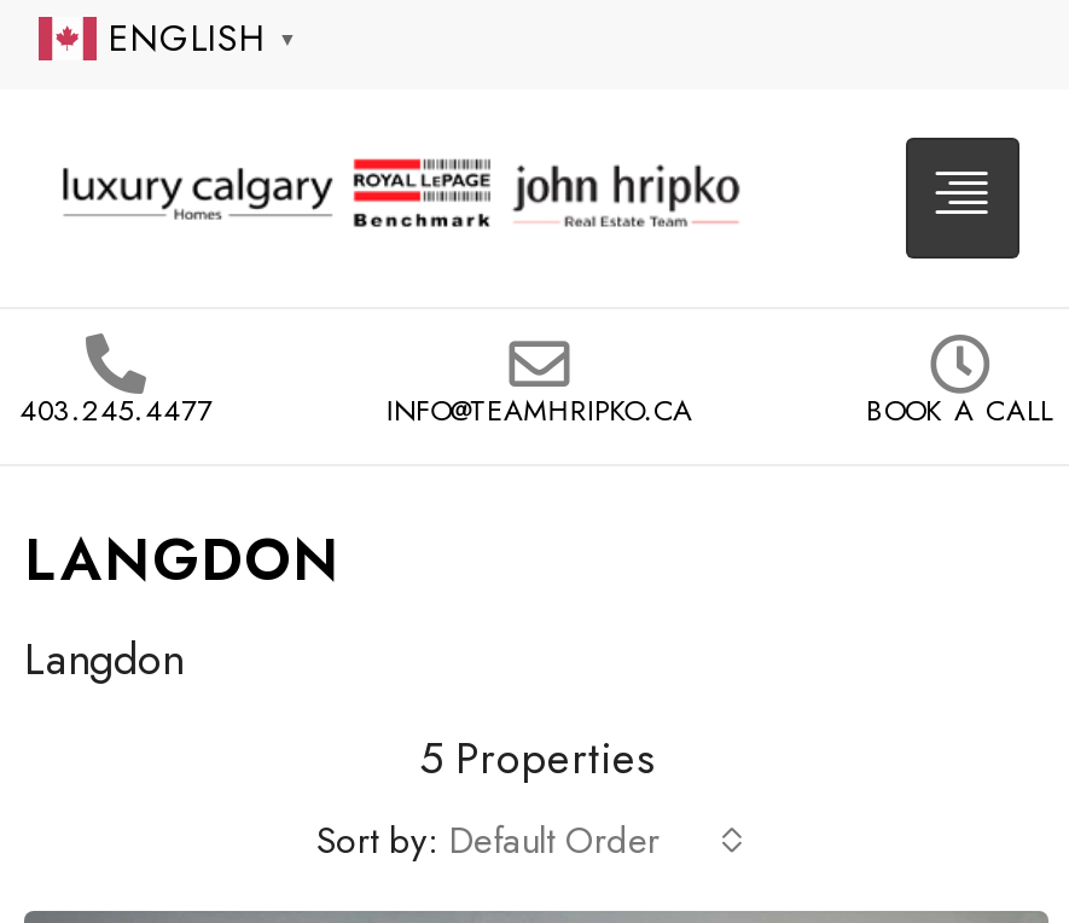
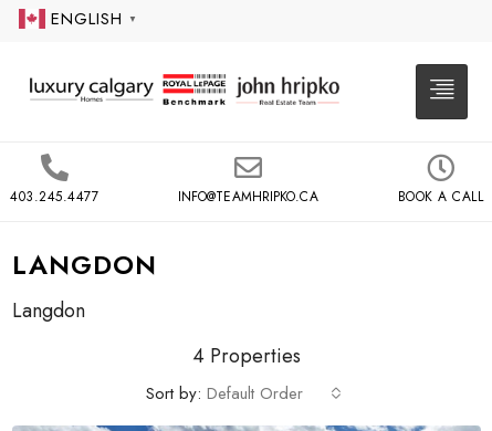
- 5 Properties
+ 4 Properties
